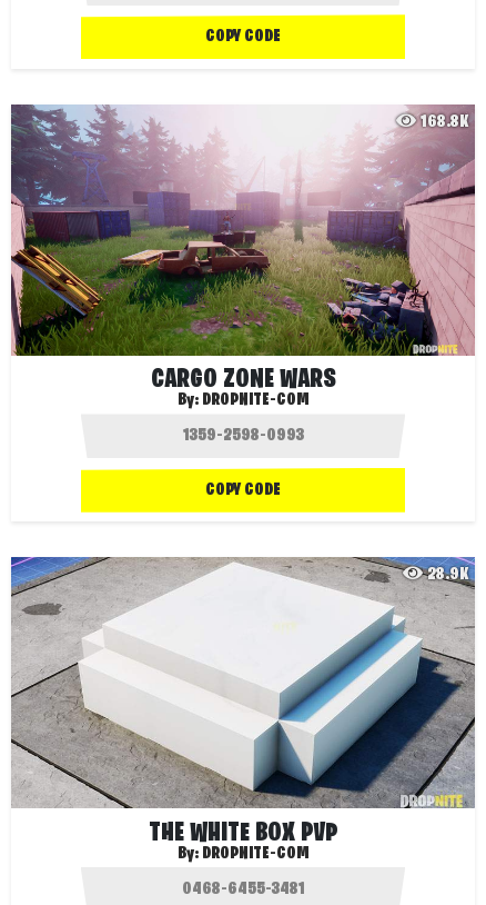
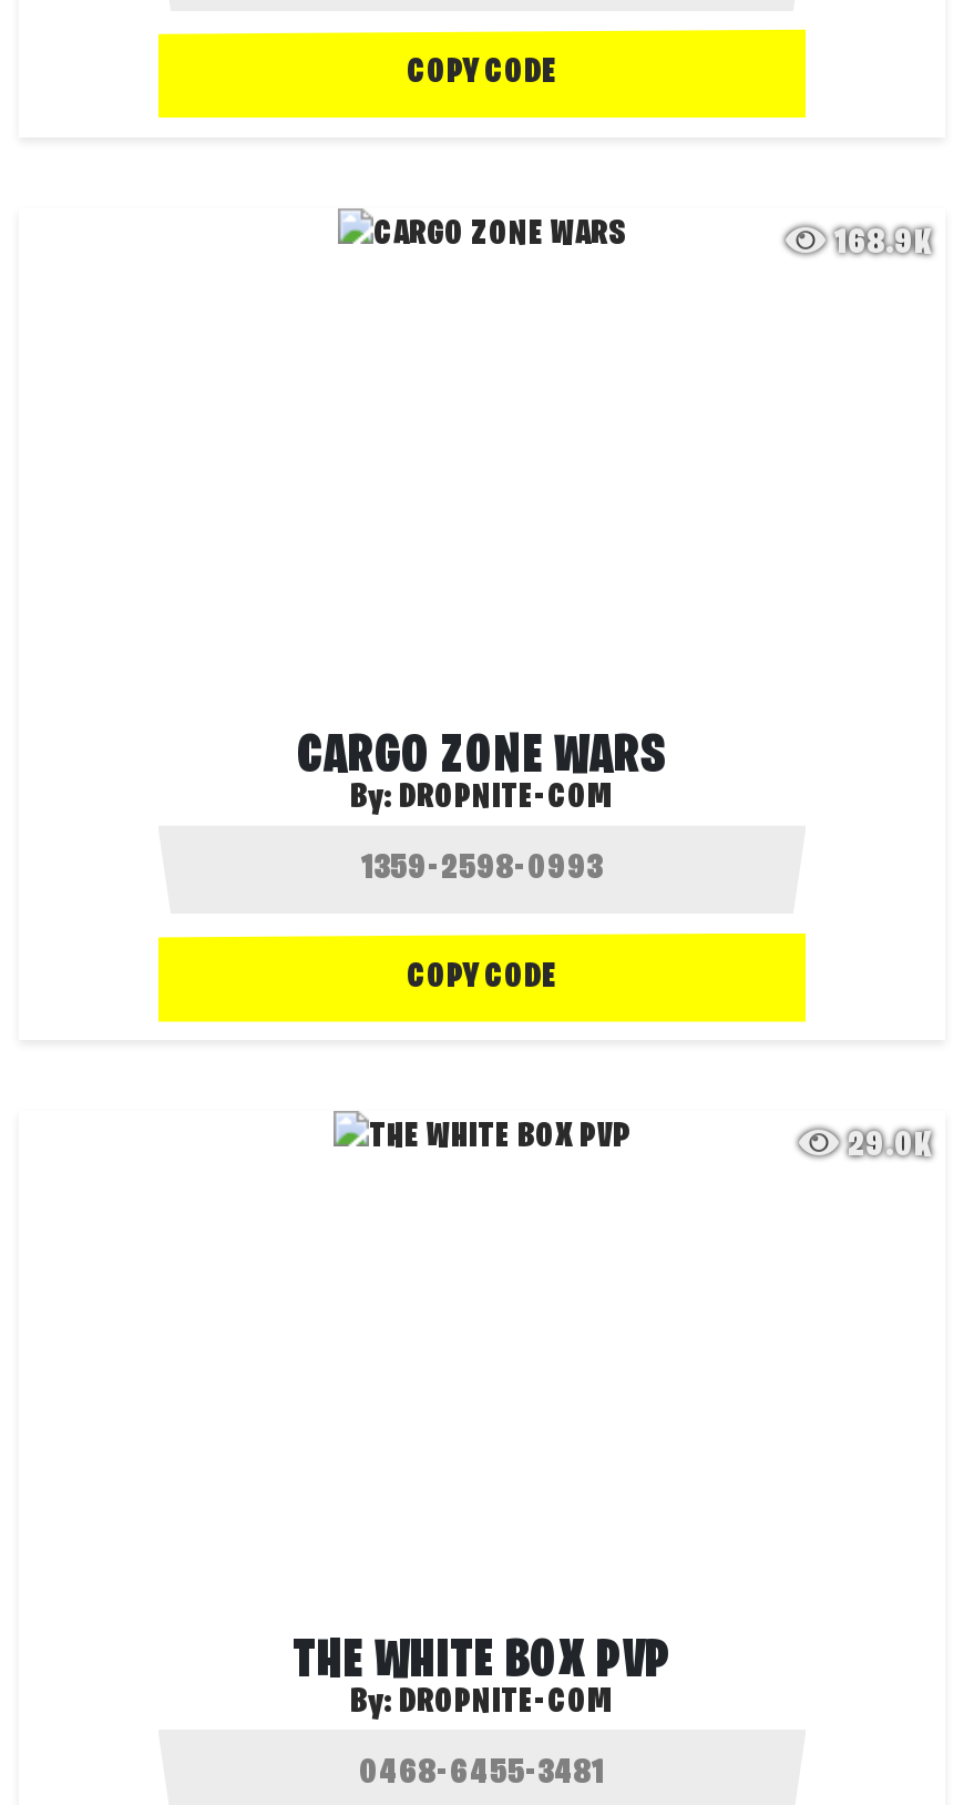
- [image]

- 168.8K
+ 168.9K

- [image]

- 28.9K
+ 29.0K
